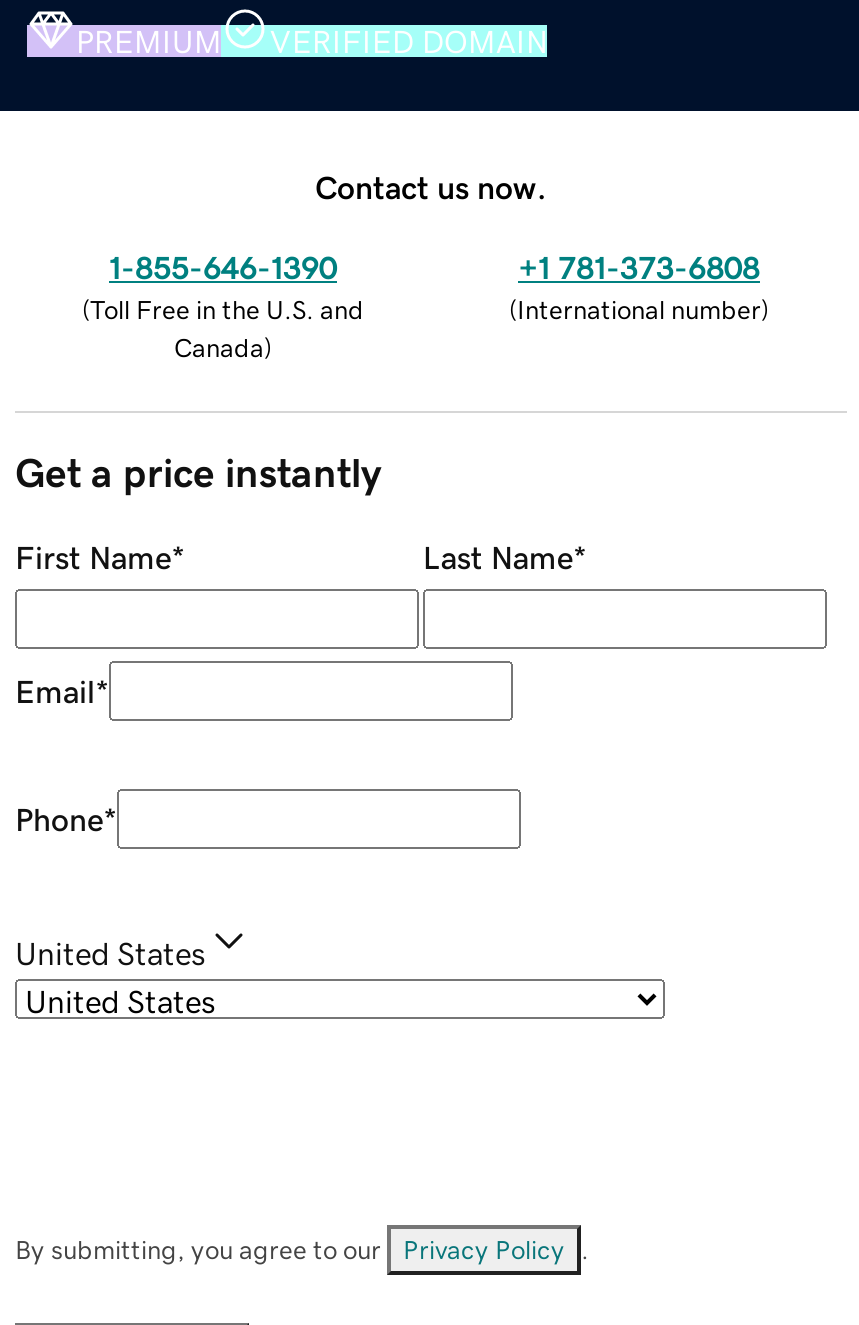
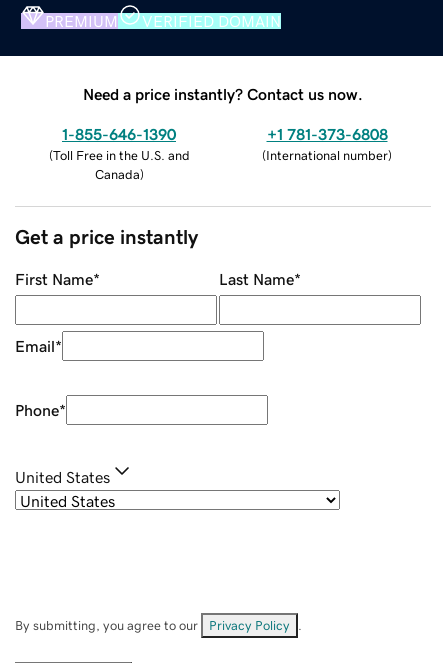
- Contact us now.
+ Need a price instantly? Contact us now.
